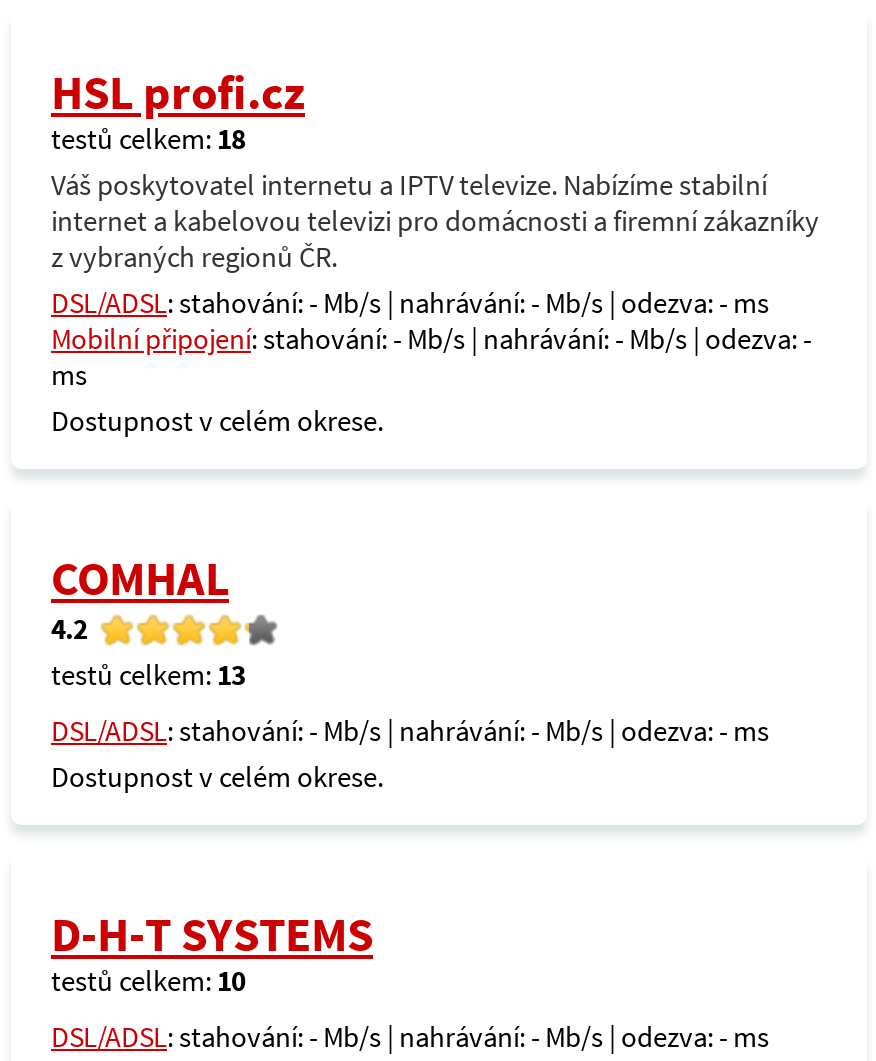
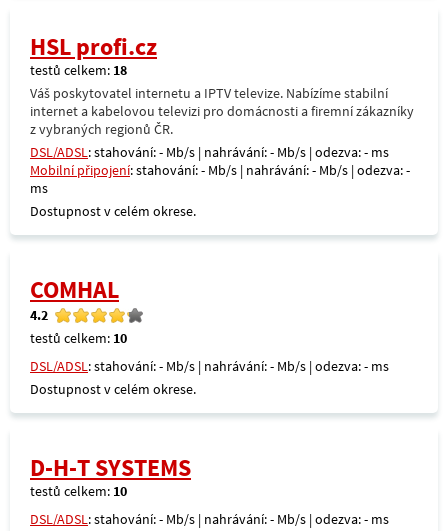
- testů celkem: 13
+ testů celkem: 10
